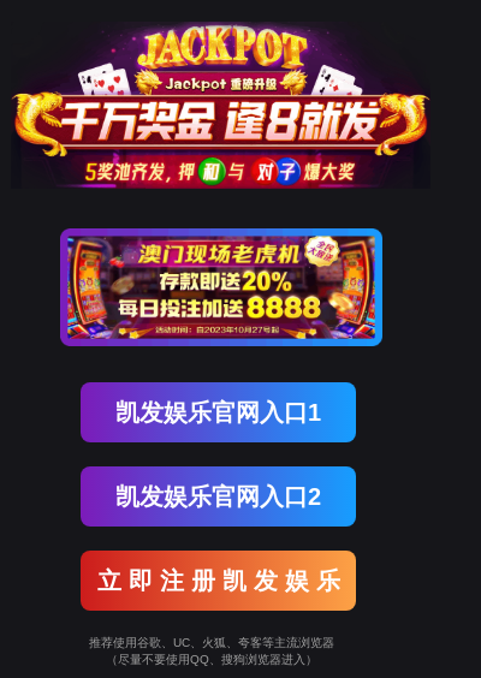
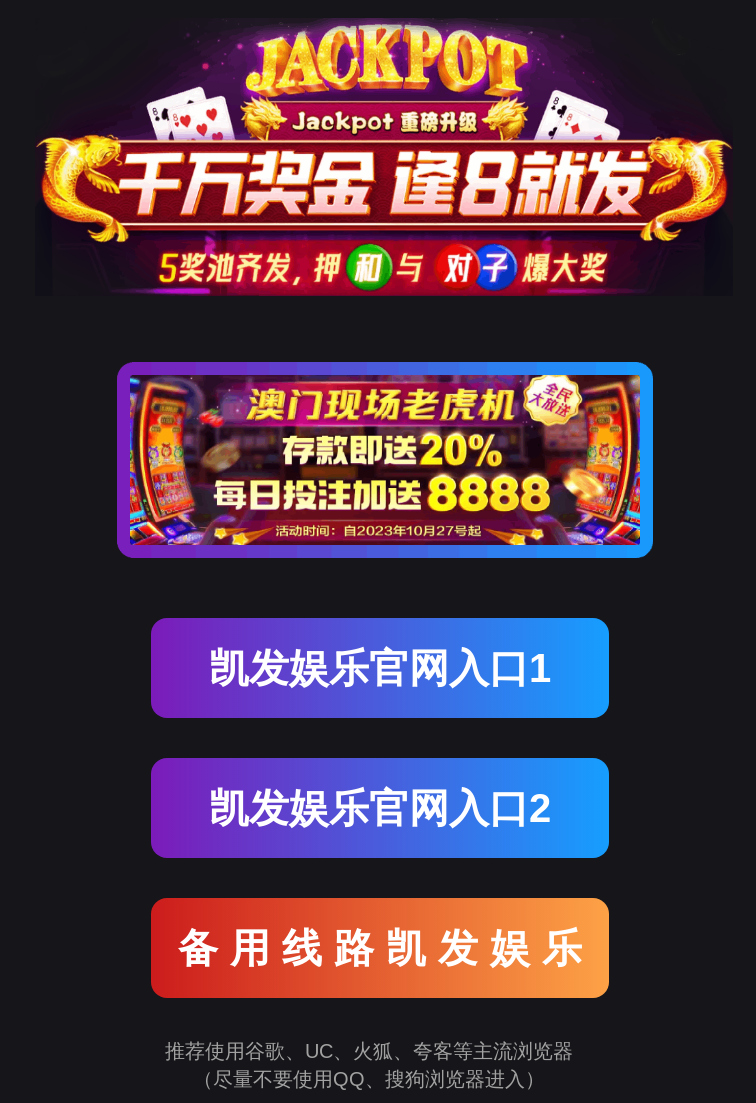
- 立 即 注 册 凯 发 娱 乐
+ 备 用 线 路 凯 发 娱 乐
